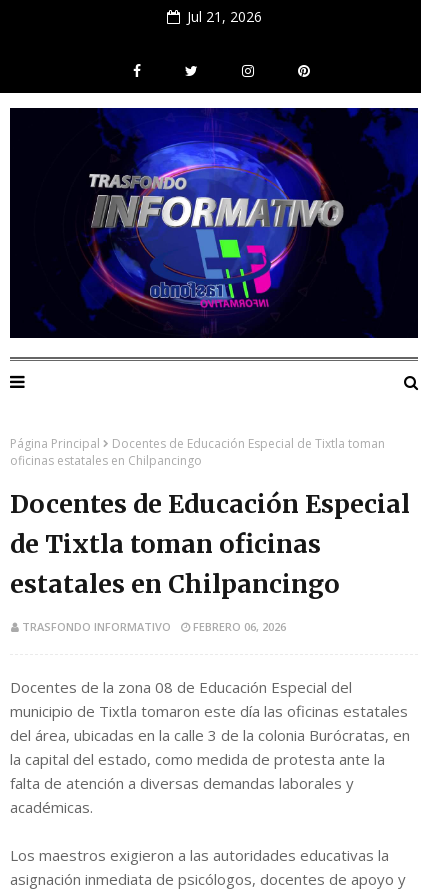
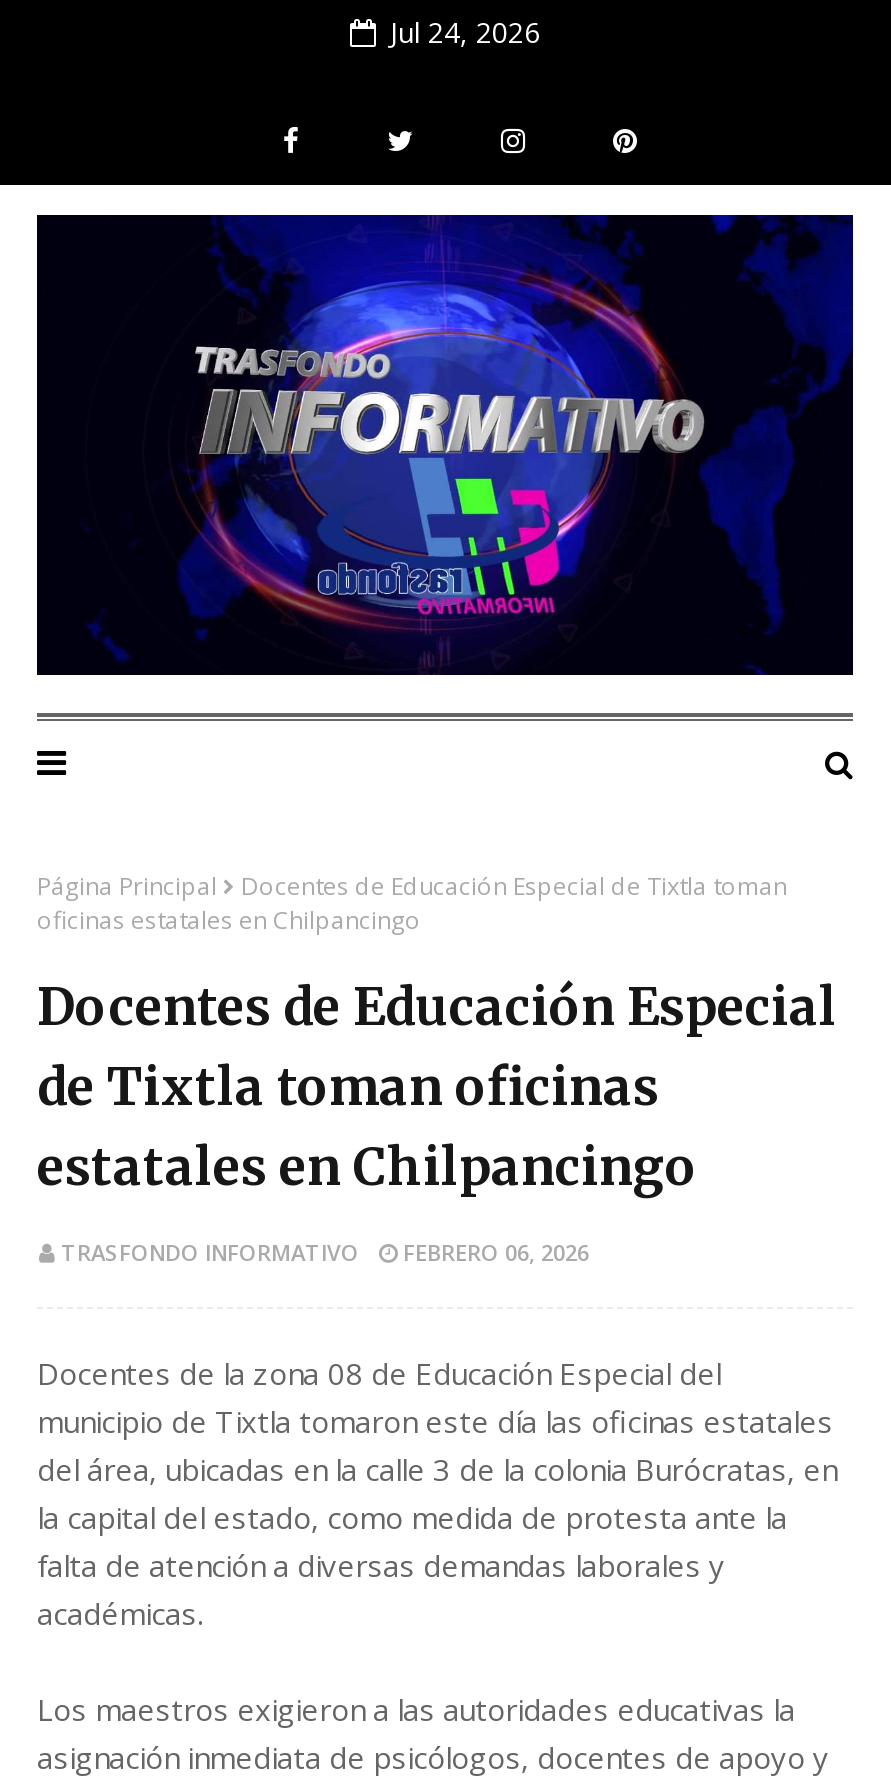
- Jul 21, 2026
+ Jul 24, 2026
